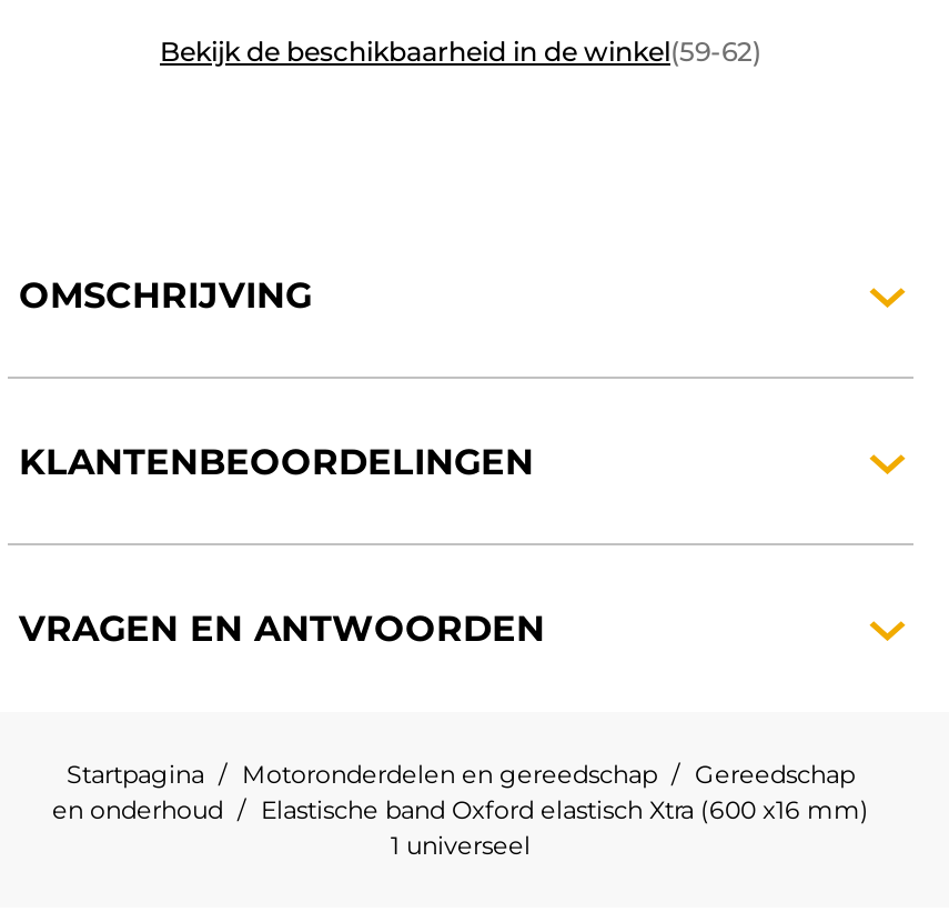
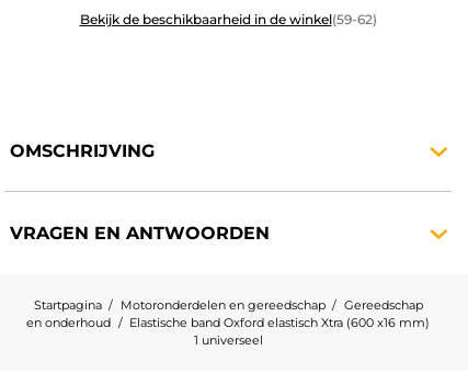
- KLANTENBEOORDELINGEN
